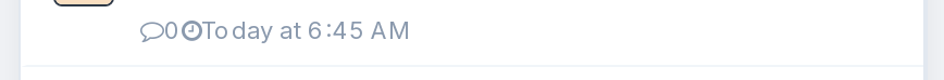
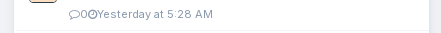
- Today at 6:45 AM
+ Yesterday at 5:28 AM
